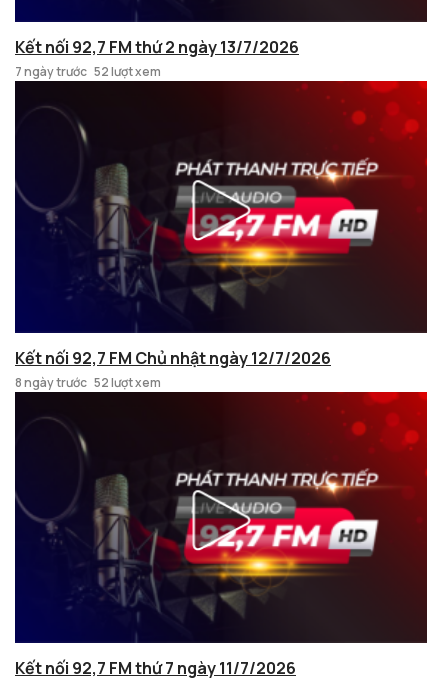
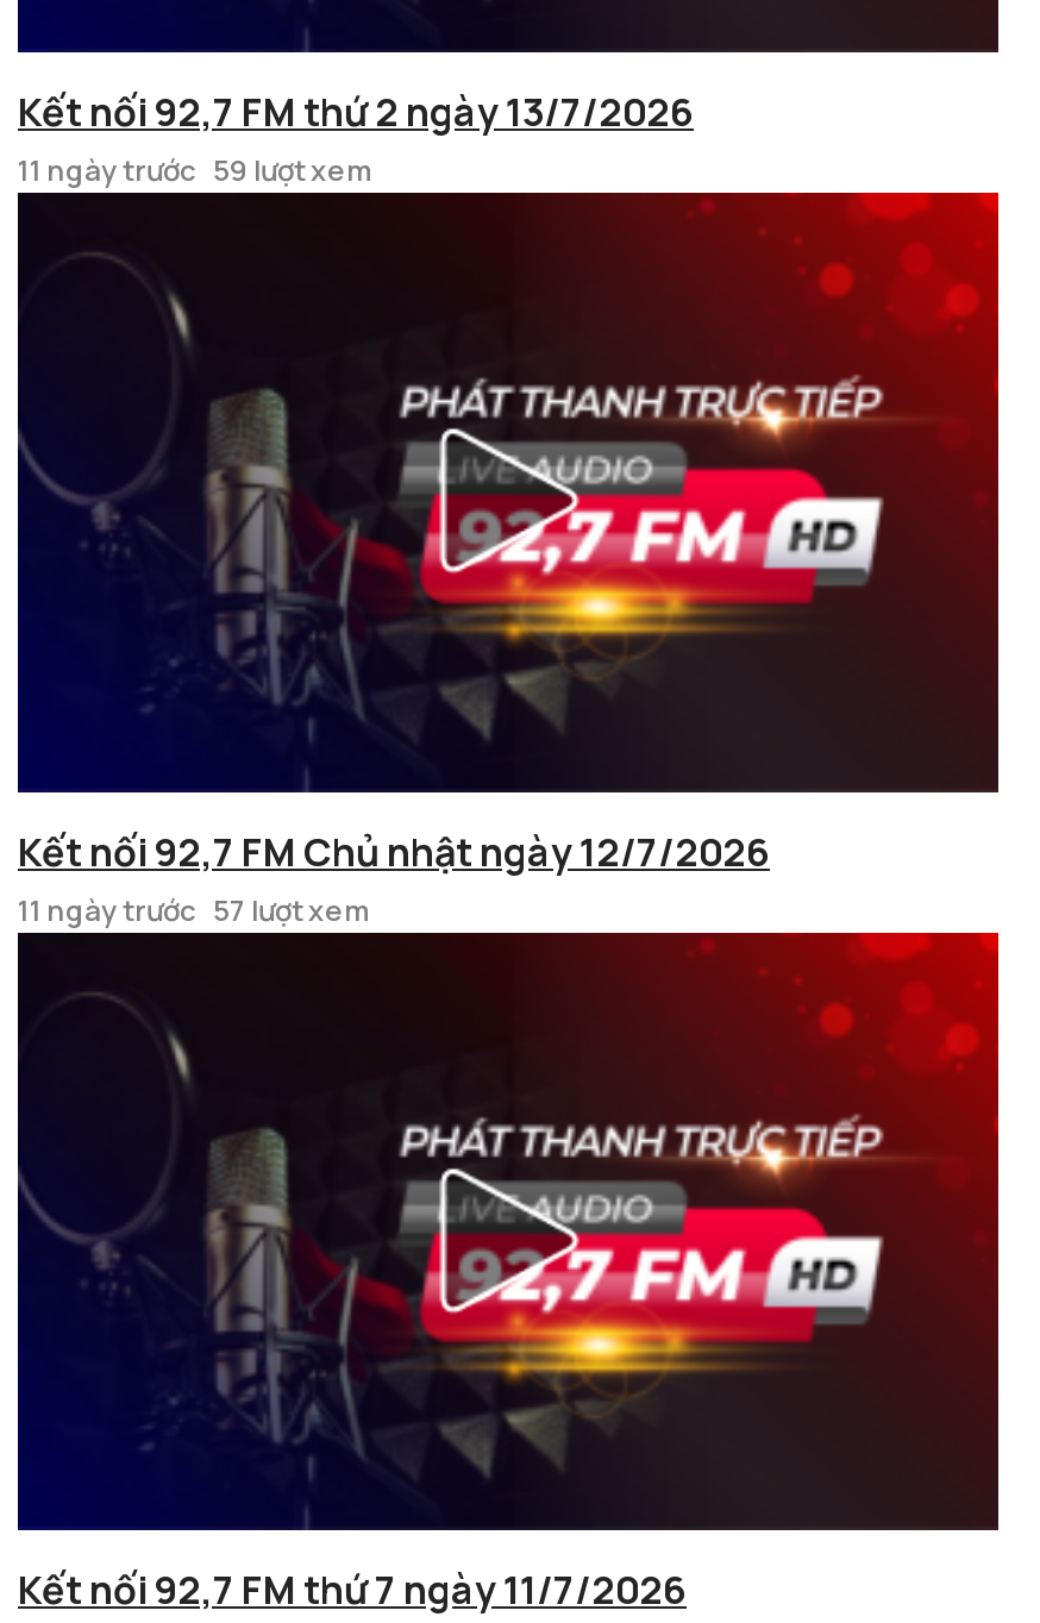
- 7 ngày trước 52 lượt xem
+ 11 ngày trước 59 lượt xem

- 8 ngày trước 52 lượt xem
+ 11 ngày trước 57 lượt xem
